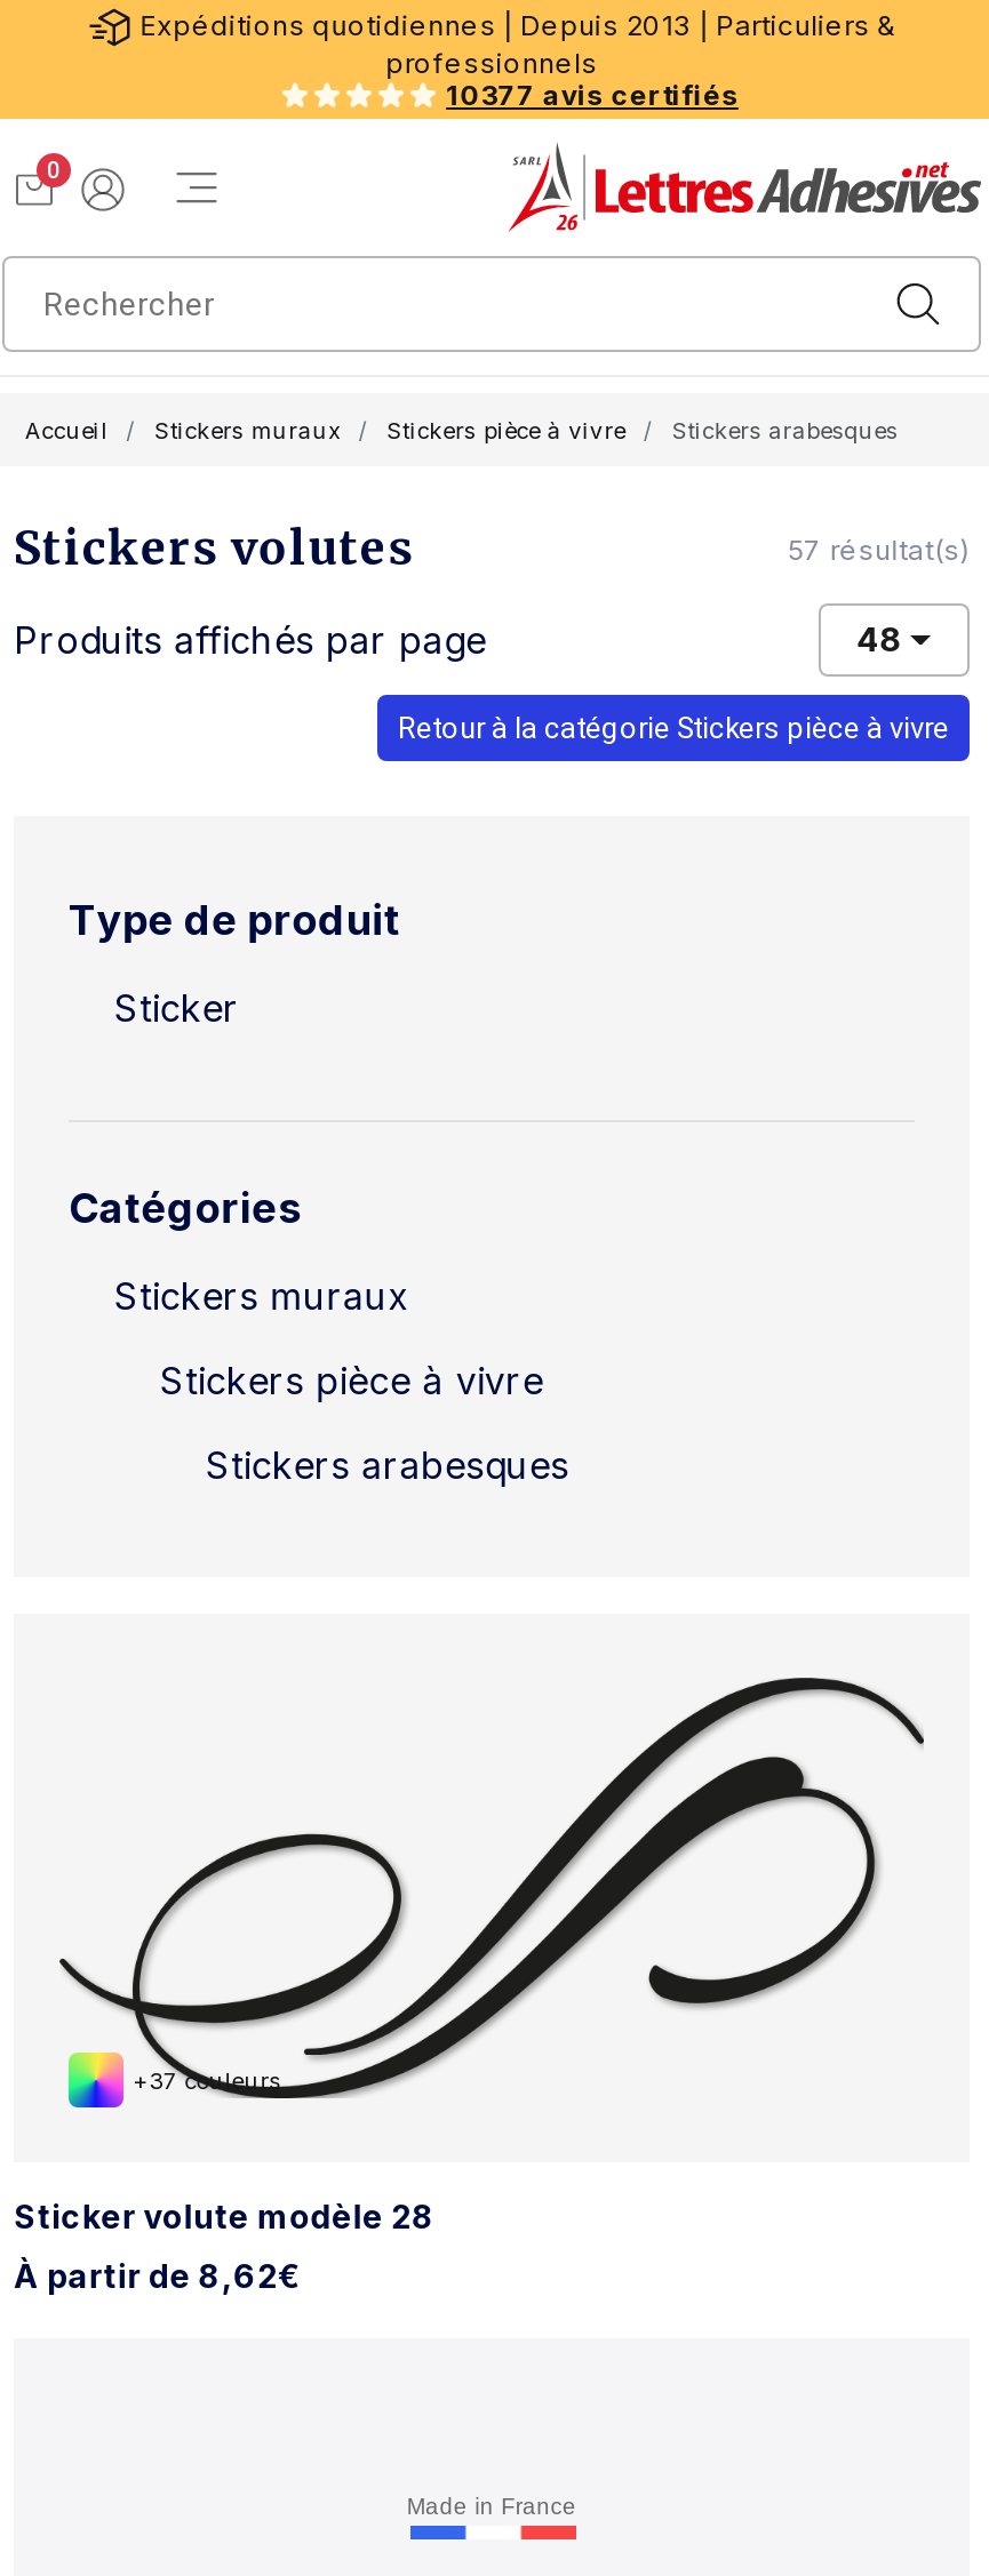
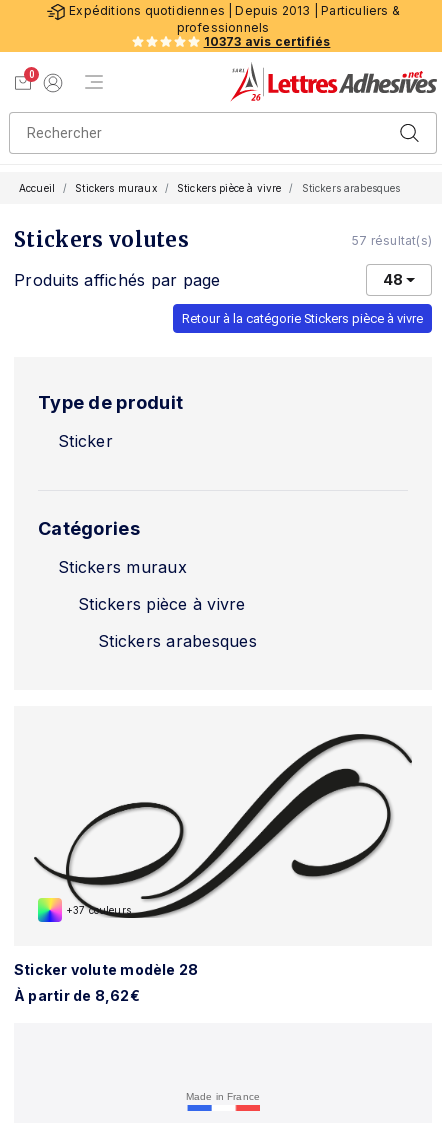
- 10377 avis certifiés
+ 10373 avis certifiés
